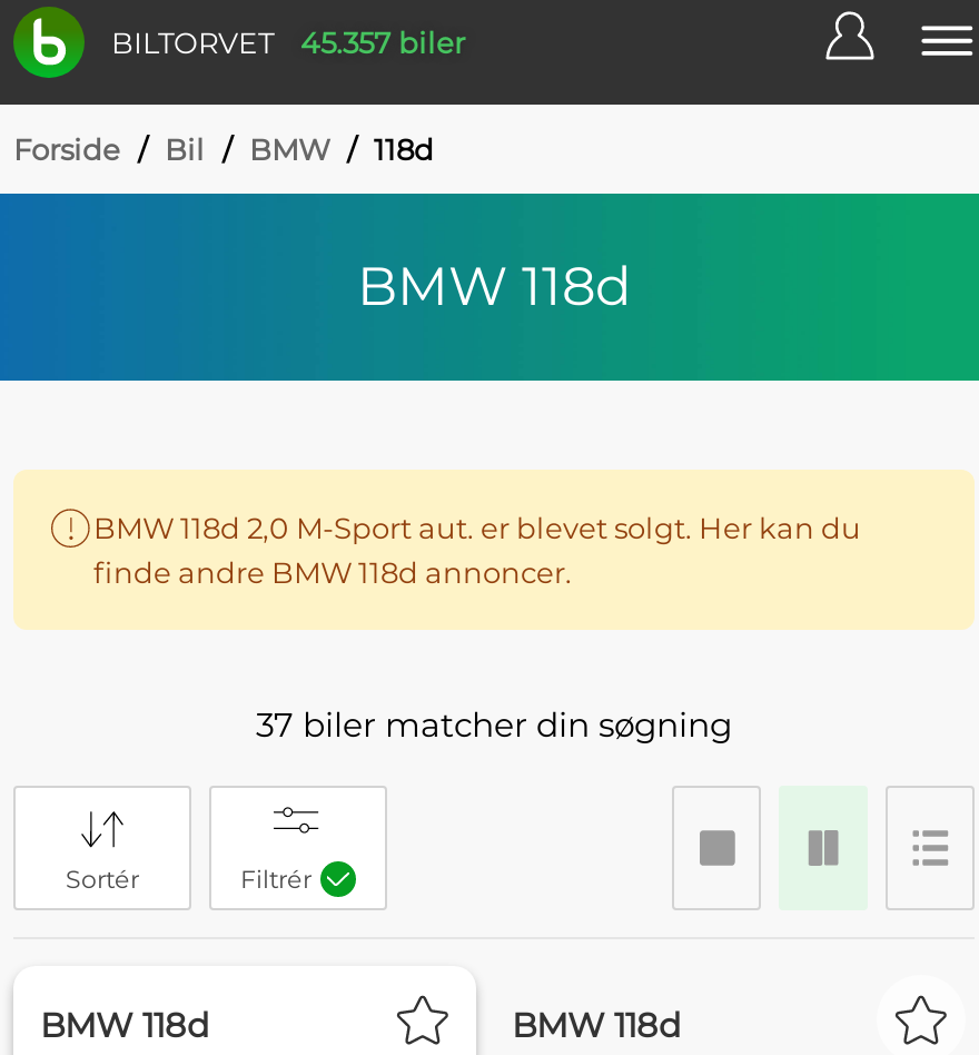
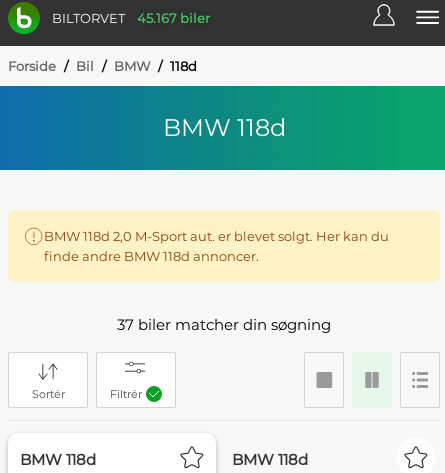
- BILTORVET 45.357 biler
+ BILTORVET 45.167 biler
